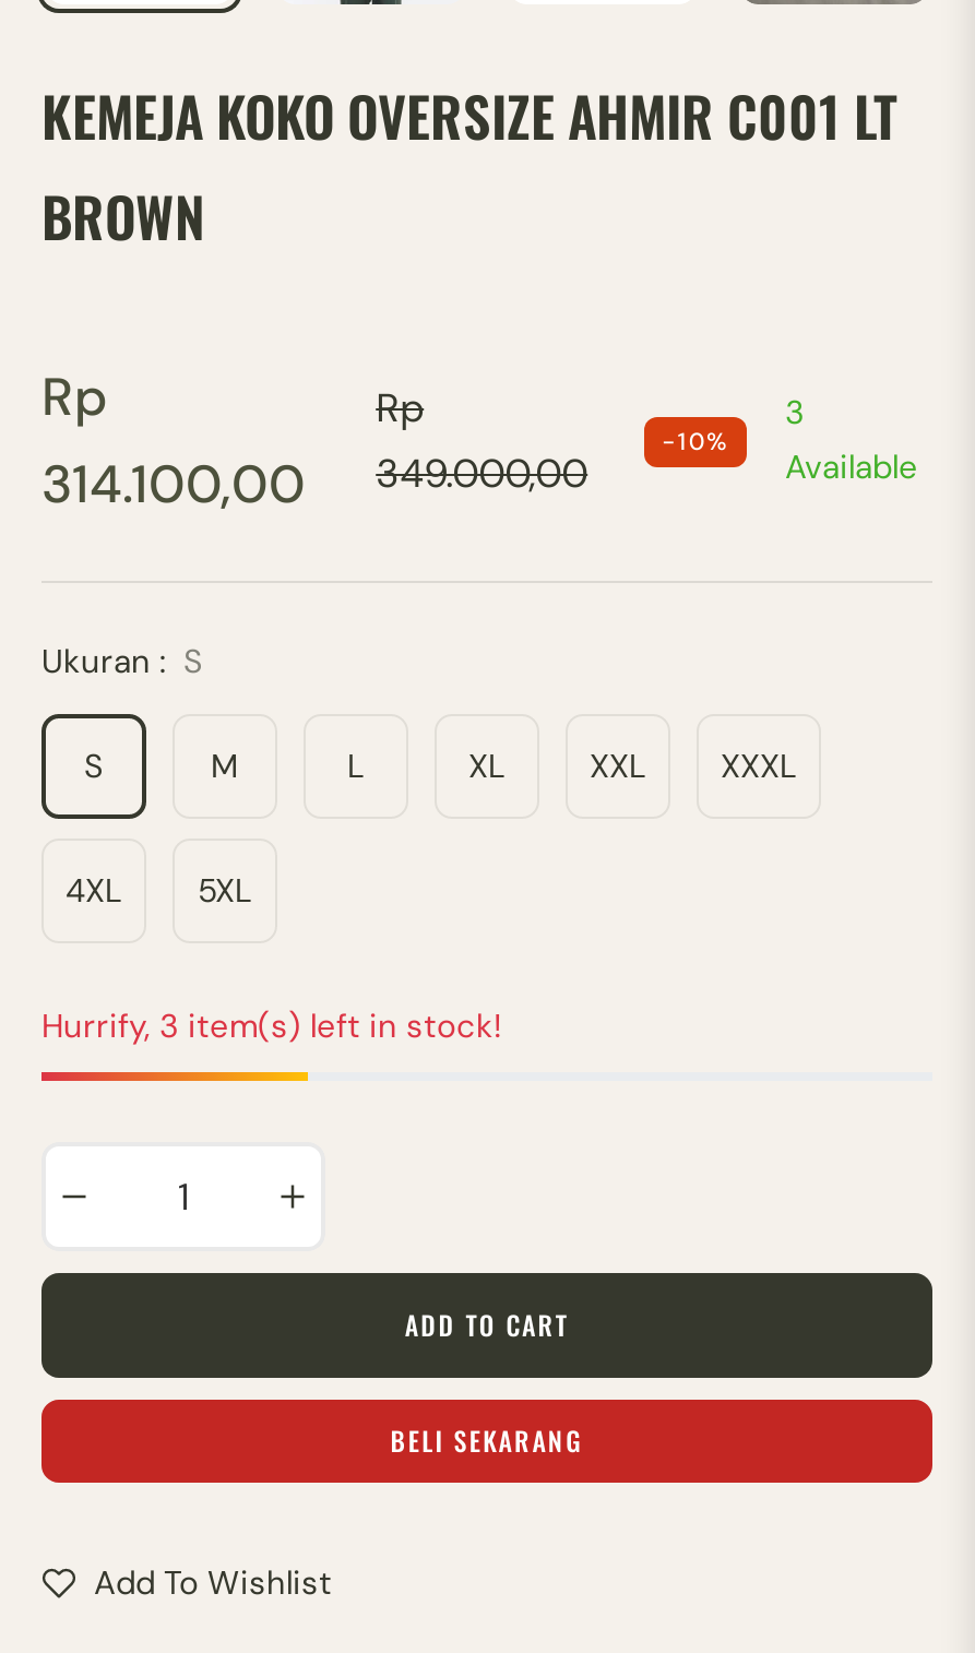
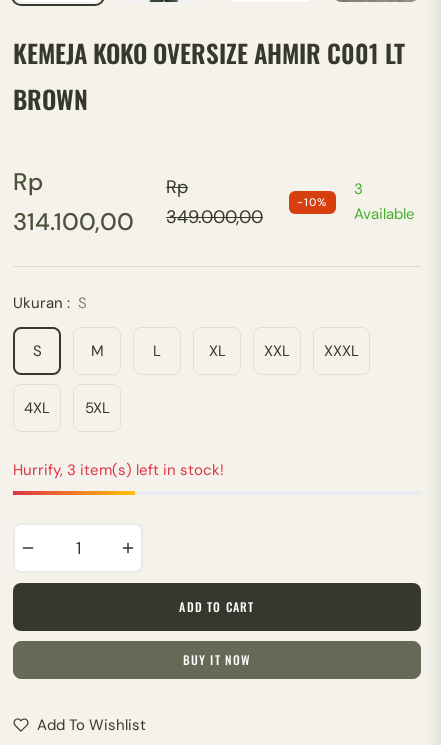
- BELI SEKARANG
+ BUY IT NOW
